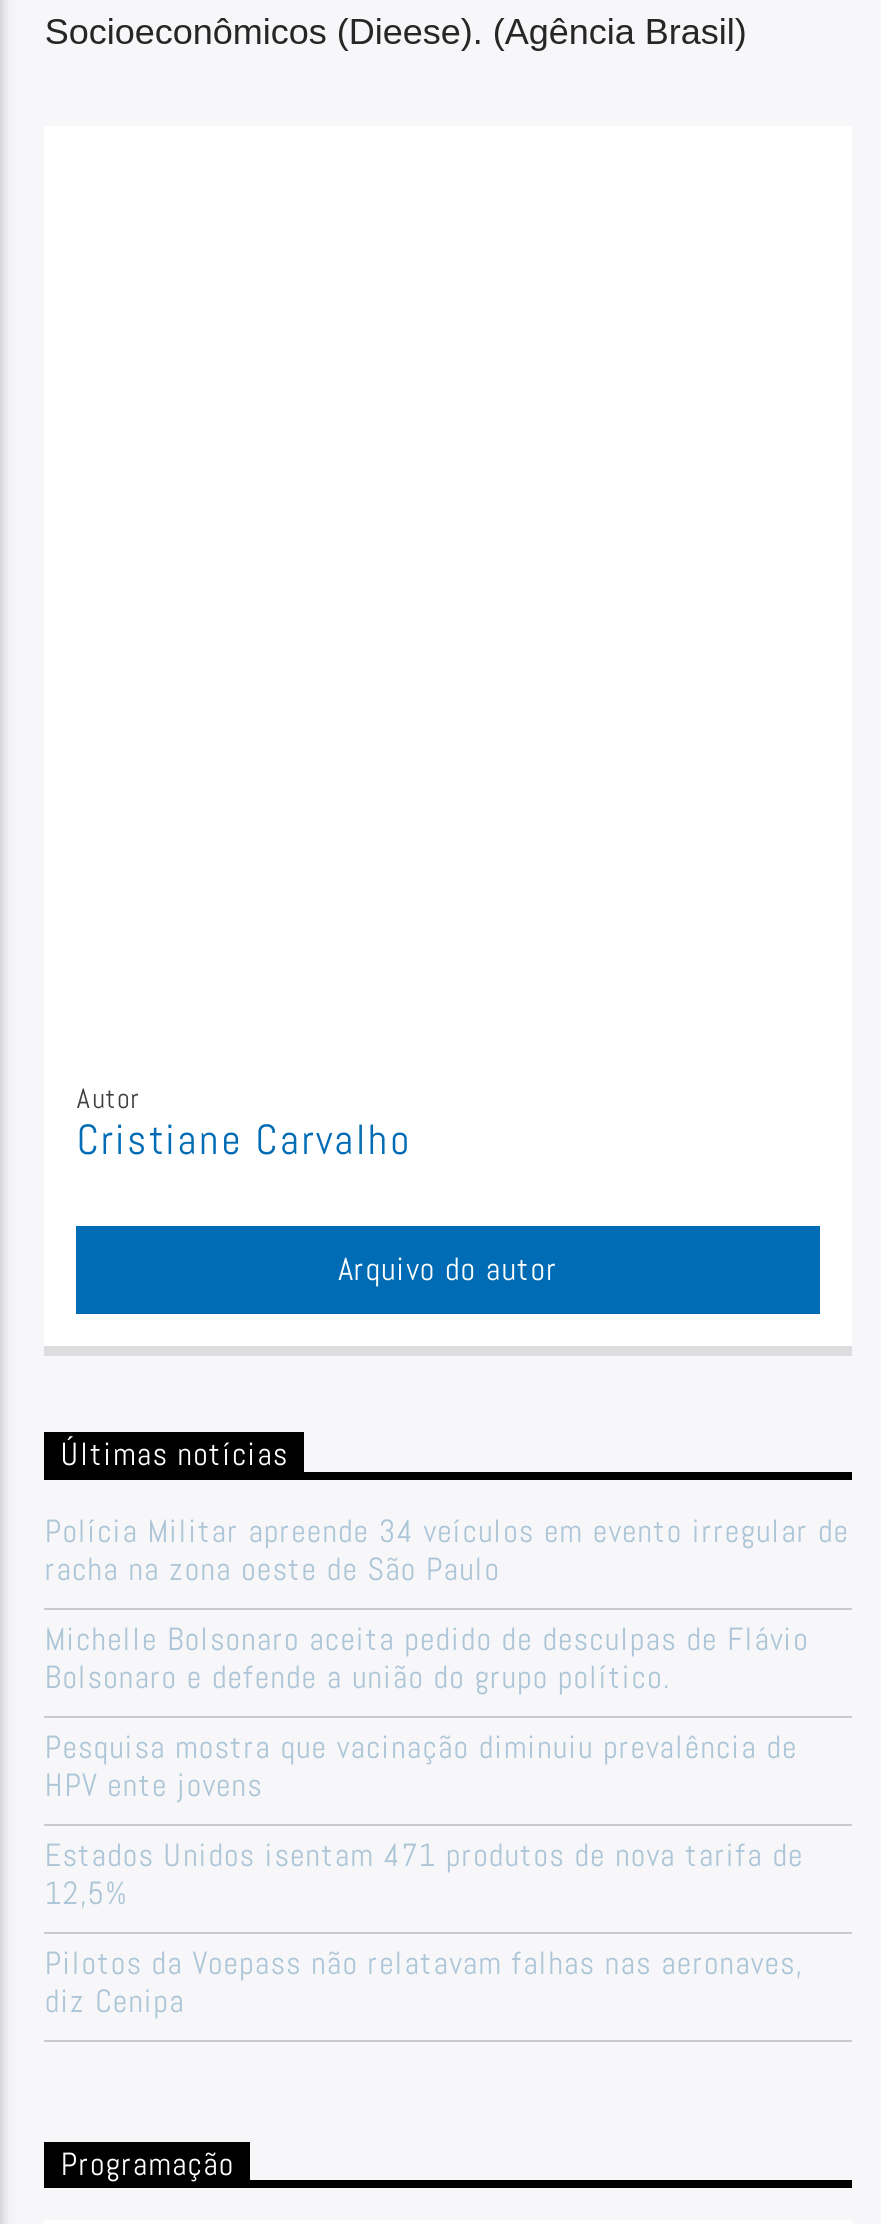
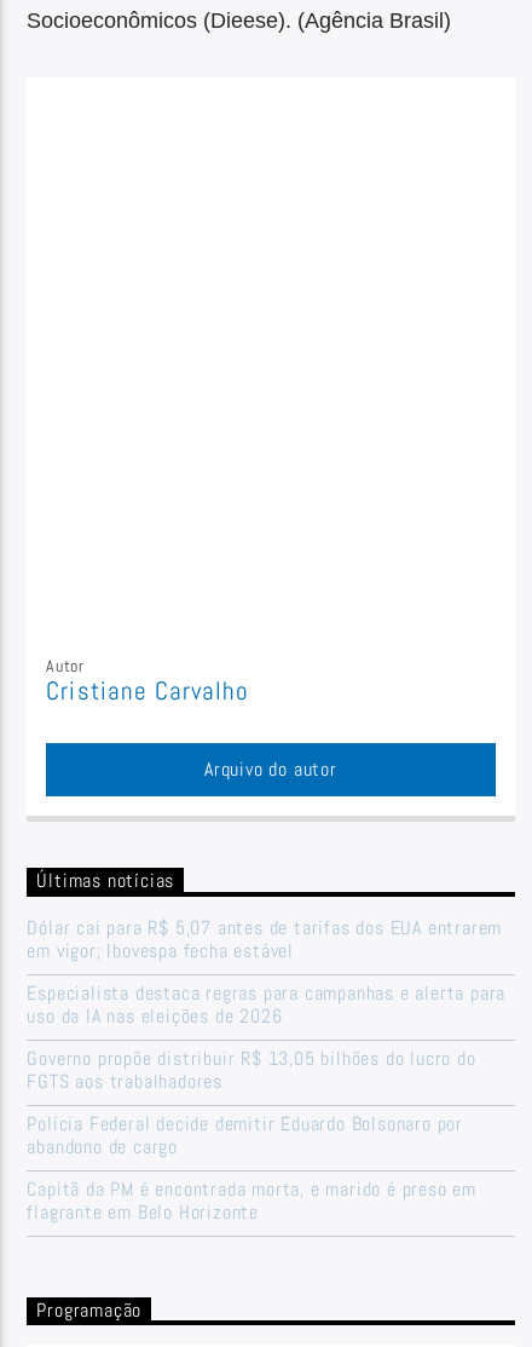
- Polícia Militar apreende 34 veículos em evento irregular de
- racha na zona oeste de São Paulo
+ Dólar cai para R$ 5,07 antes de tarifas dos EUA entrarem
+ em vigor; Ibovespa fecha estável

- Michelle Bolsonaro aceita pedido de desculpas de Flávio
- Bolsonaro e defende a união do grupo político.
+ Especialista destaca regras para campanhas e alerta para
+ uso da IA nas eleições de 2026

- Pesquisa mostra que vacinação diminuiu prevalência de
- HPV ente jovens
+ Governo propõe distribuir R$ 13,05 bilhões do lucro do
+ FGTS aos trabalhadores

- Estados Unidos isentam 471 produtos de nova tarifa de
- 12,5%
+ Polícia Federal decide demitir Eduardo Bolsonaro por
+ abandono de cargo

- Pilotos da Voepass não relatavam falhas nas aeronaves,
- diz Cenipa
+ Capitã da PM é encontrada morta, e marido é preso em
+ flagrante em Belo Horizonte
